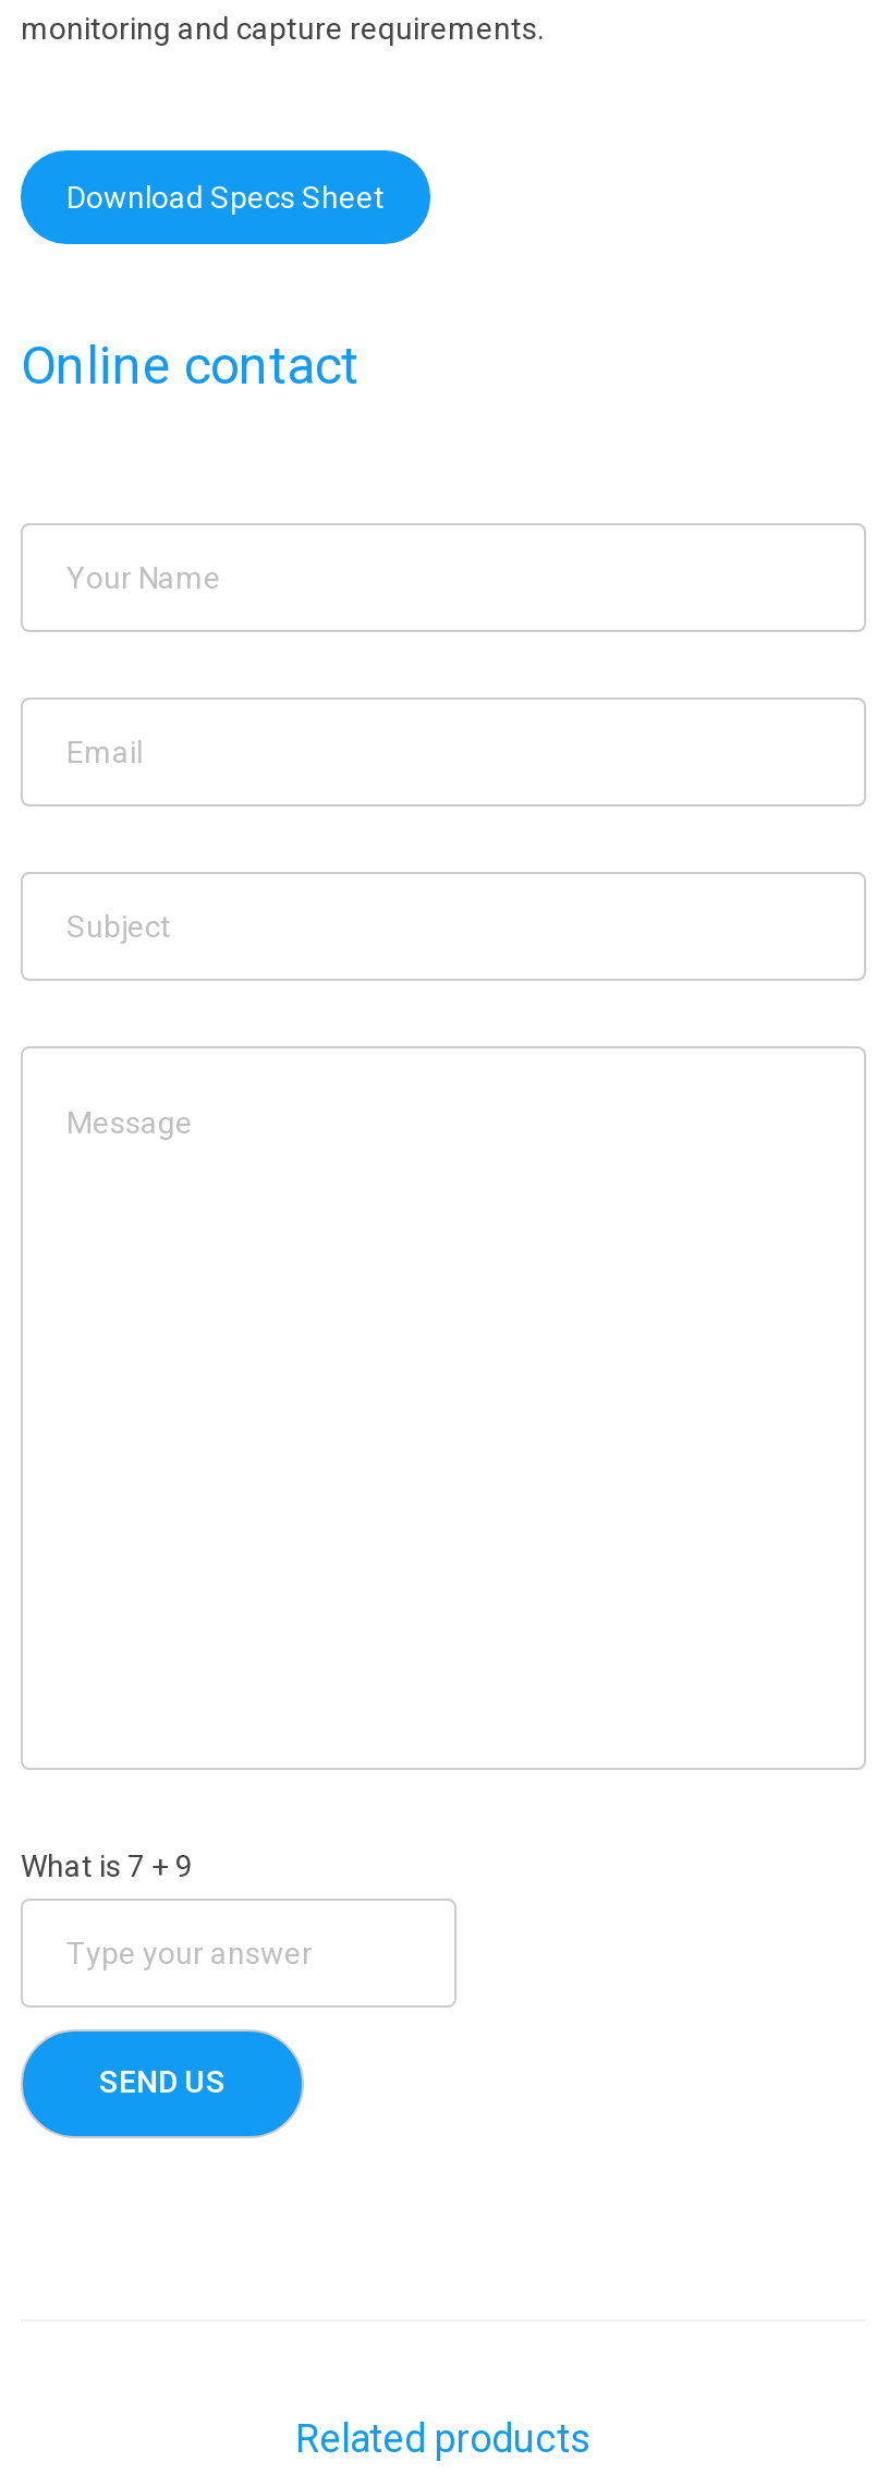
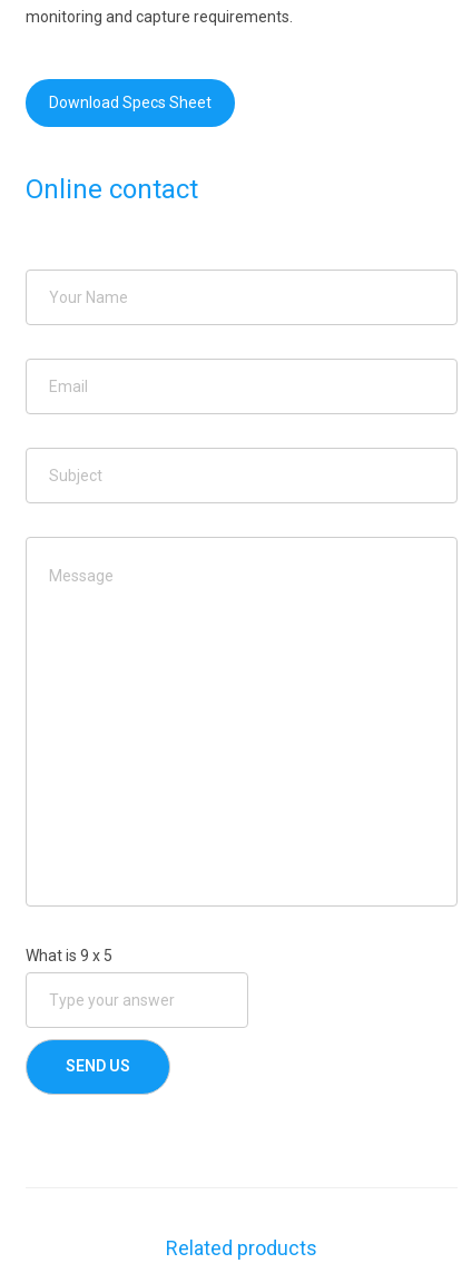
- What is 7 + 9
+ What is 9 x 5
